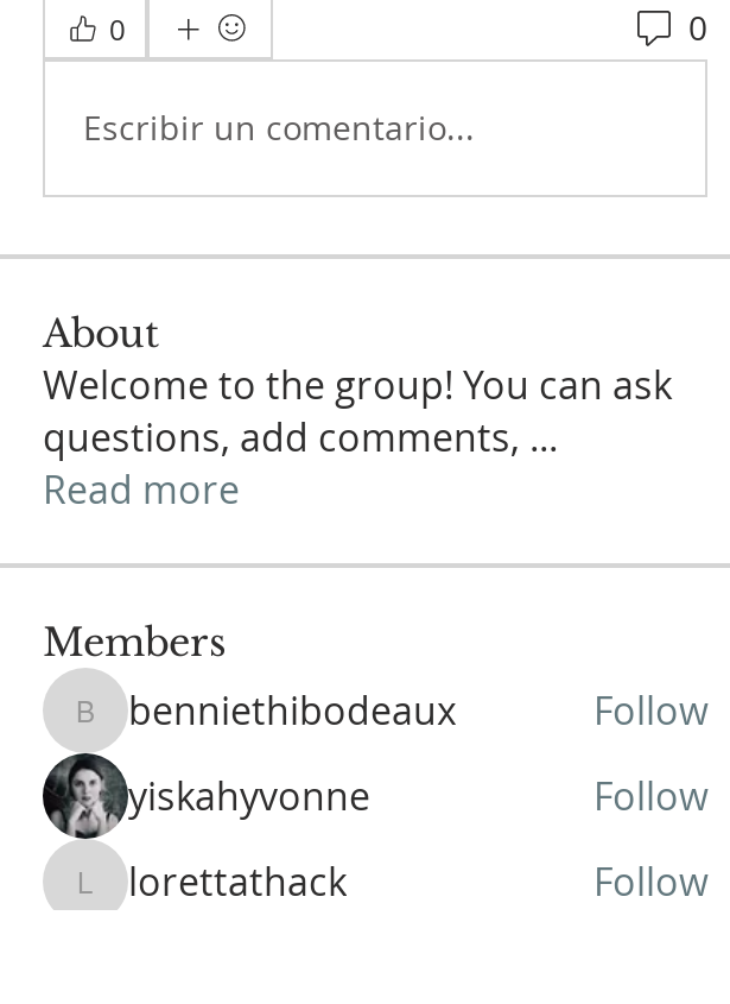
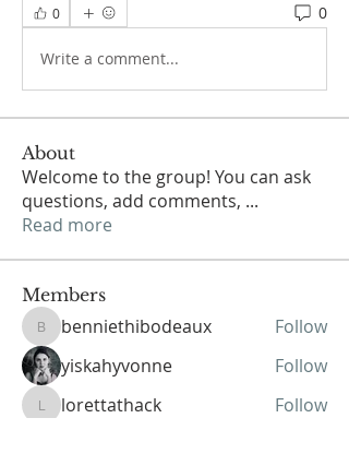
- Escribir un comentario...
+ Write a comment...
